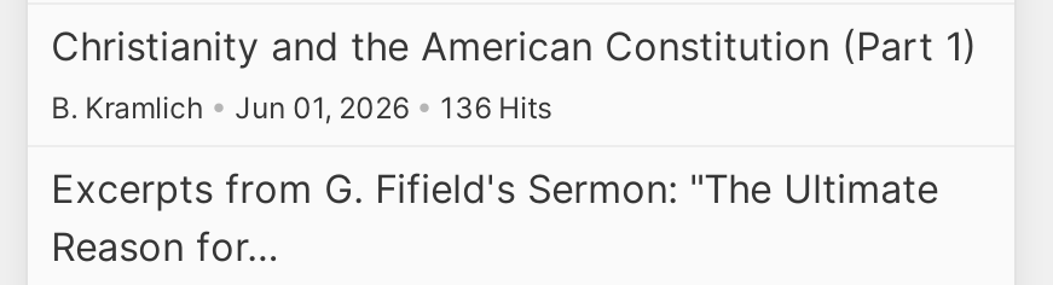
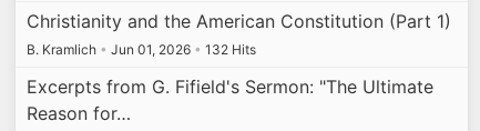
- B. Kramlich • Jun 01, 2026 • 136 Hits
+ B. Kramlich • Jun 01, 2026 • 132 Hits
